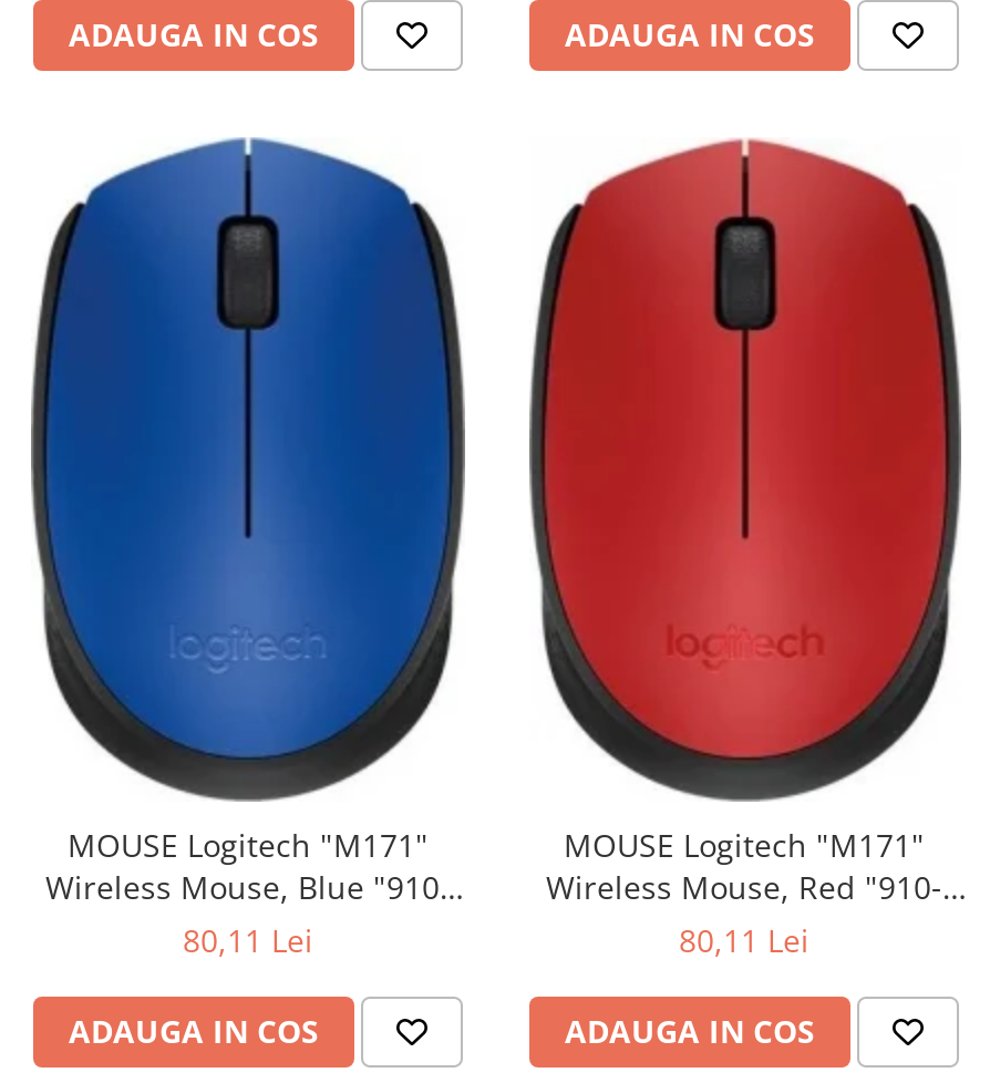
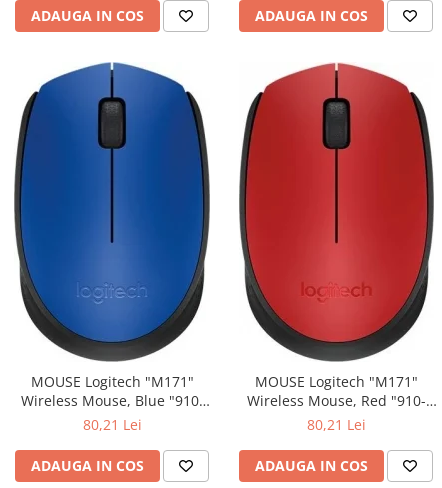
- 80,11 Lei
+ 80,21 Lei

- 80,11 Lei
+ 80,21 Lei
